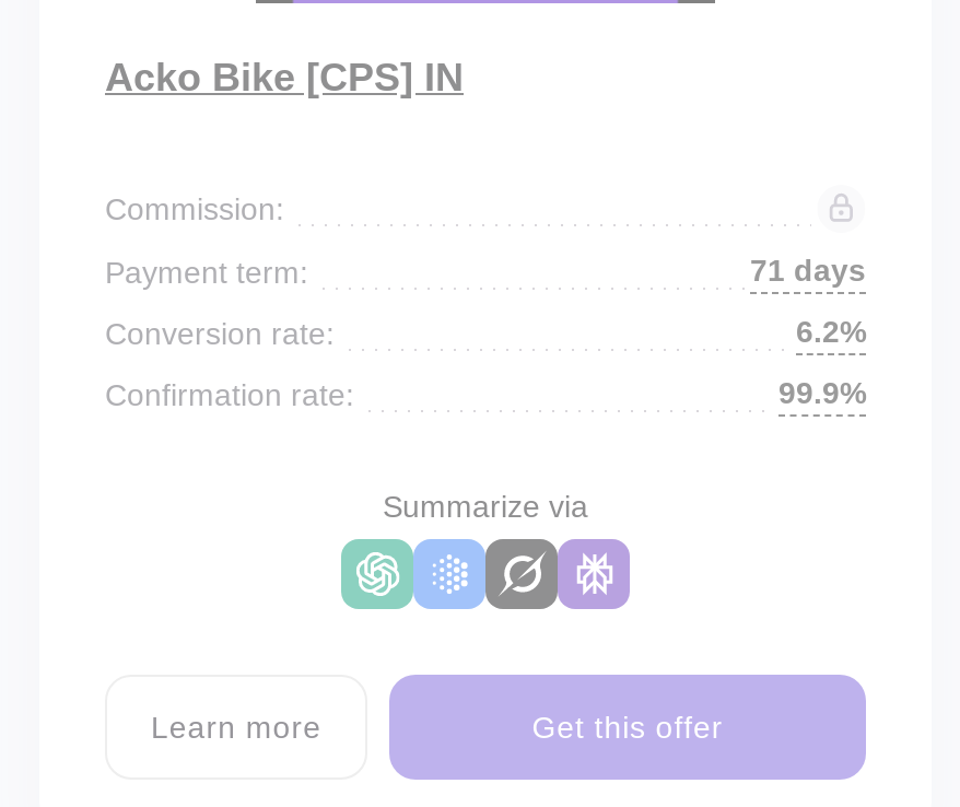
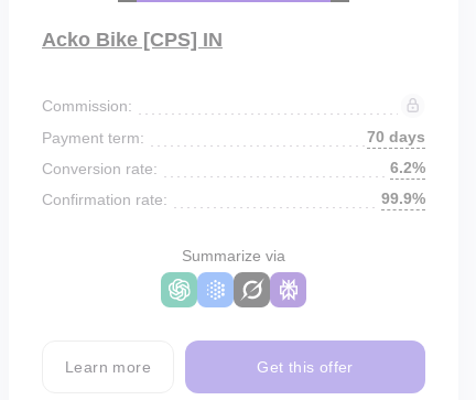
- 71 days
+ 70 days
